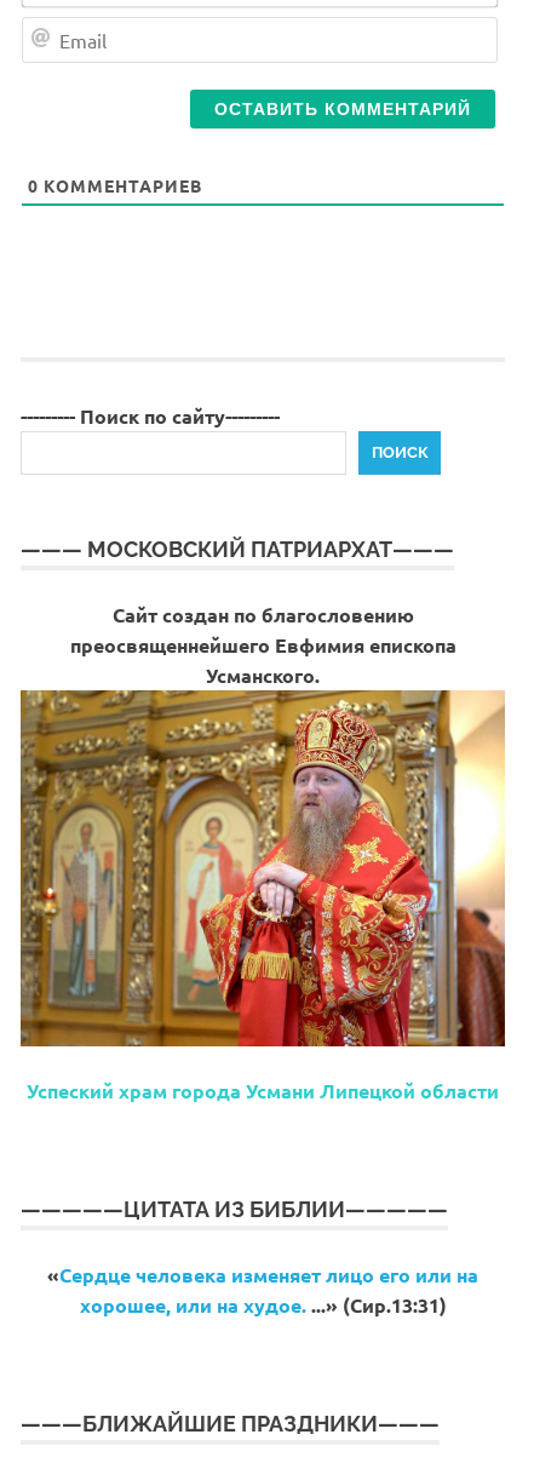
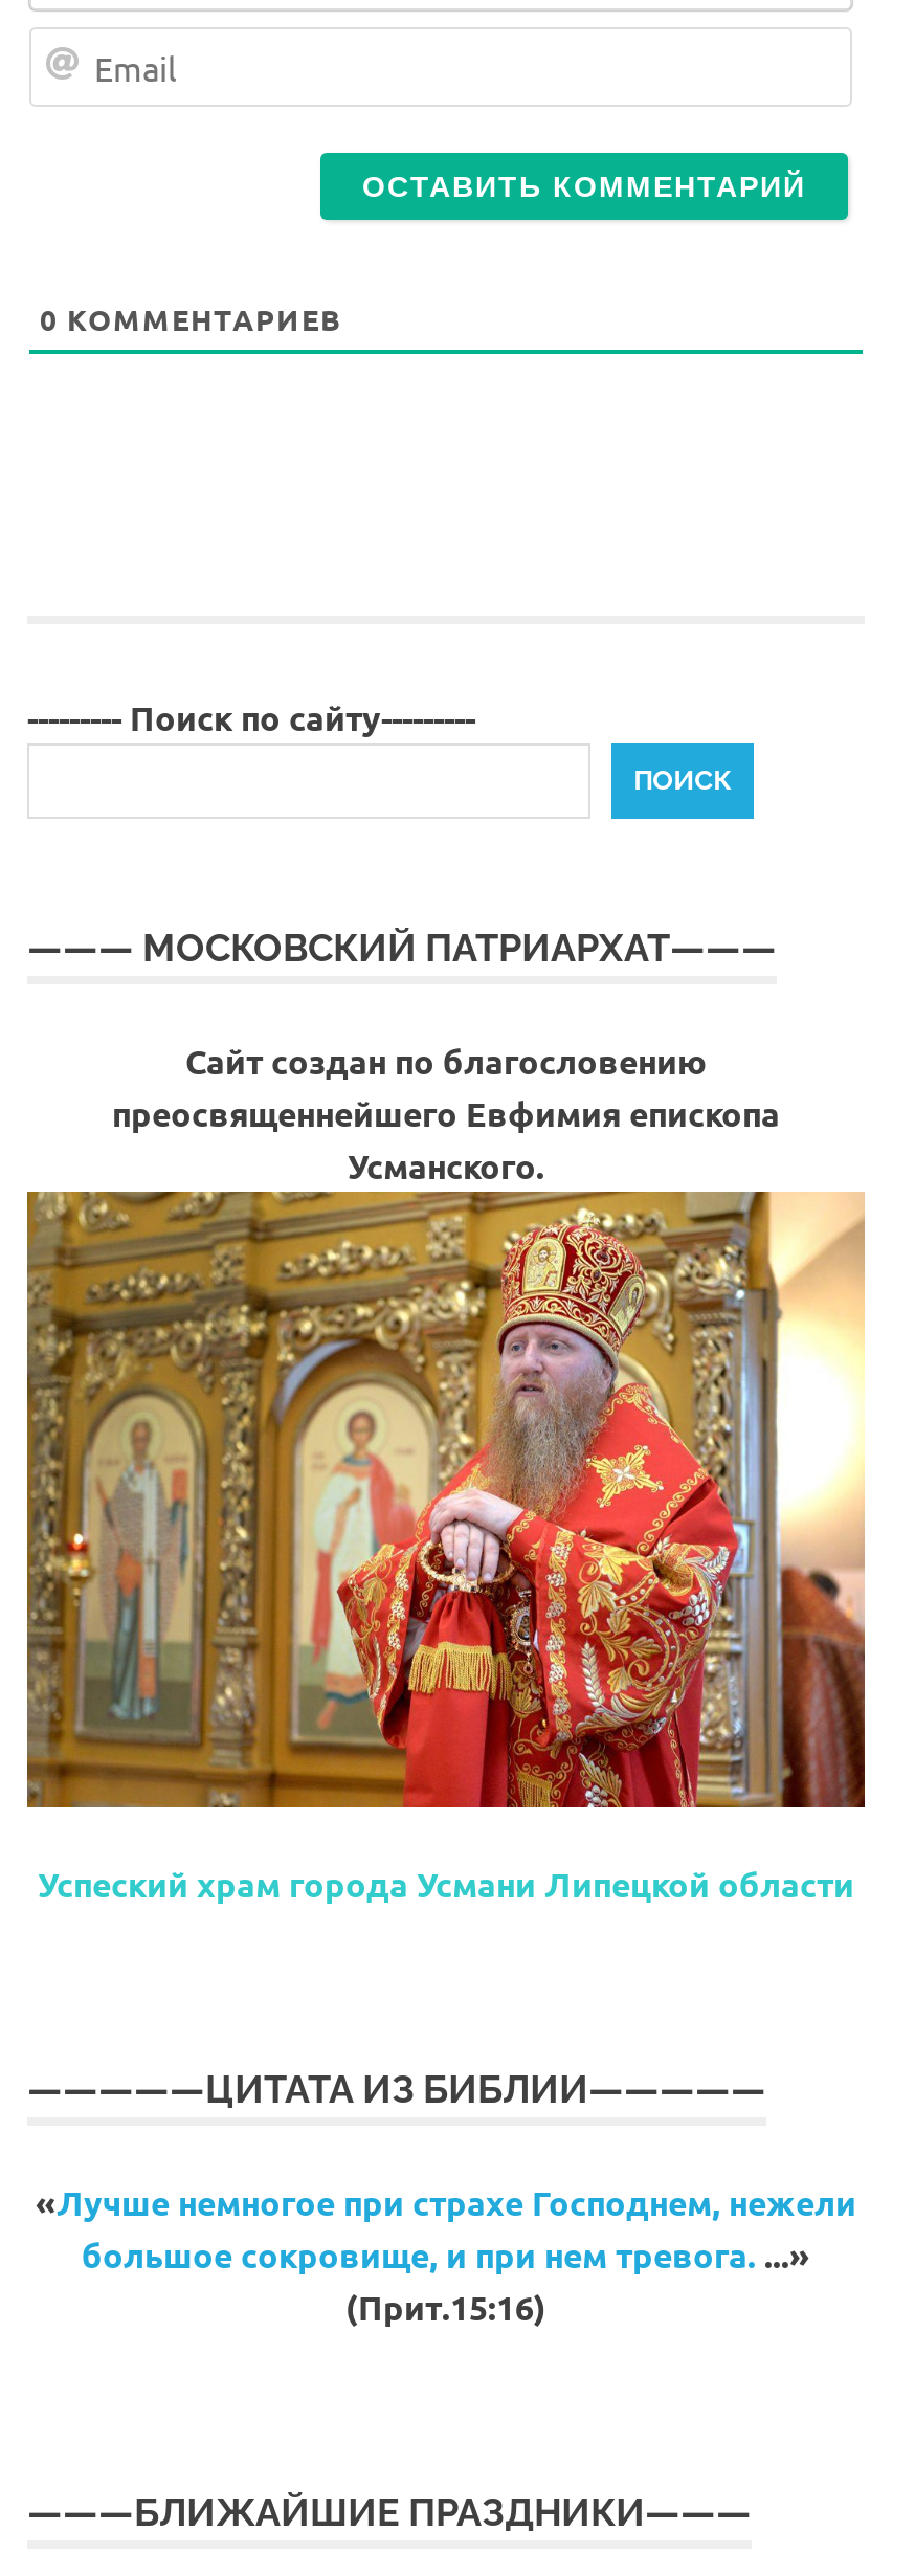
- «Сердце человека изменяет лицо его или на
- хорошее, или на худое....» (Сир.13:31)
+ «Лучше немногое при страхе Господнем, нежели
+ большое сокровище, и при нем тревога....»
+ (Прит.15:16)
